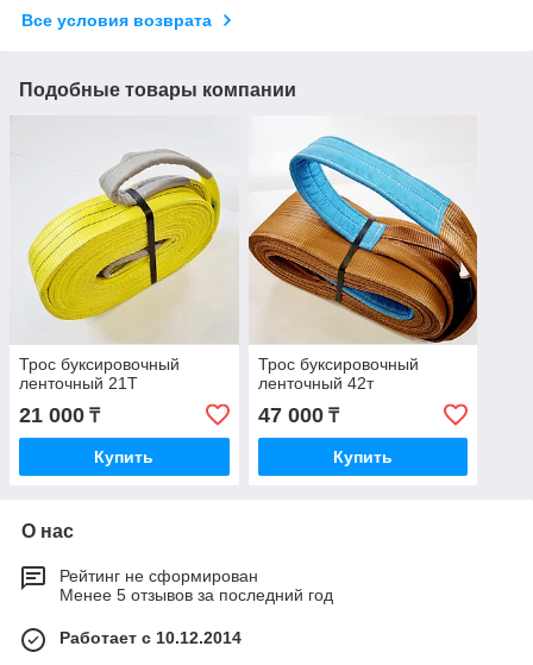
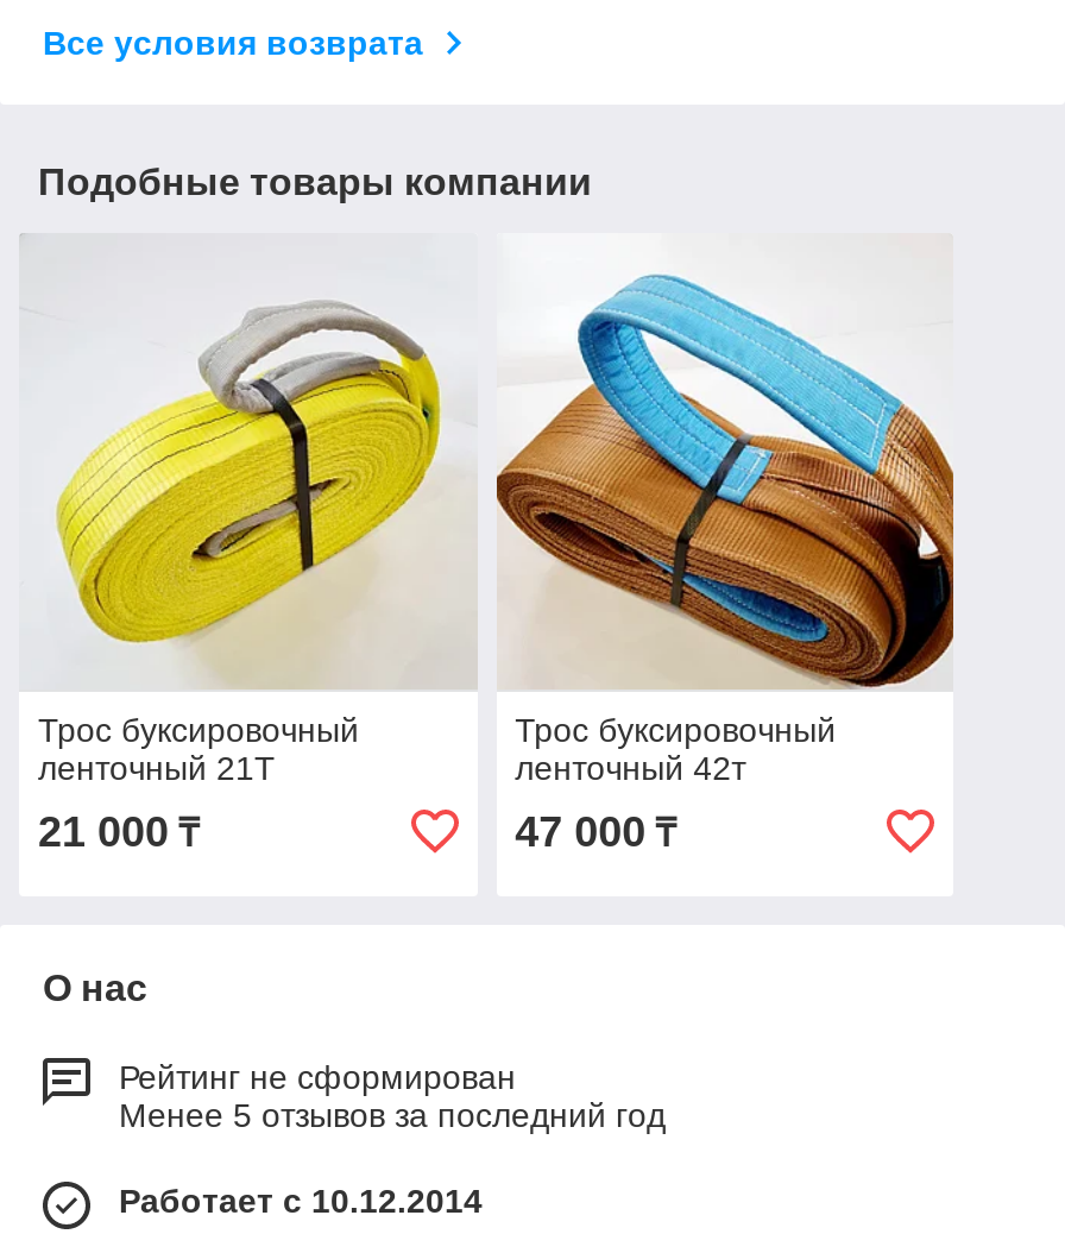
- Купить

- Купить
